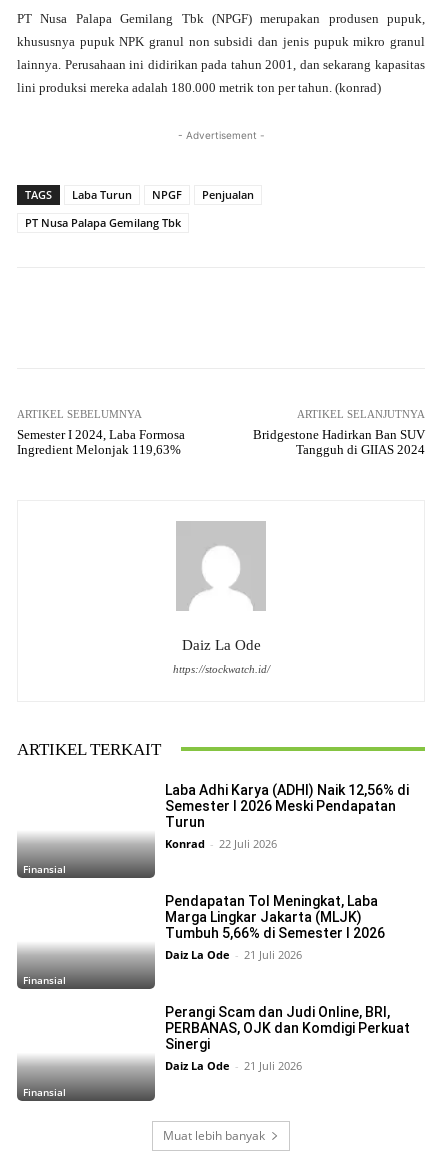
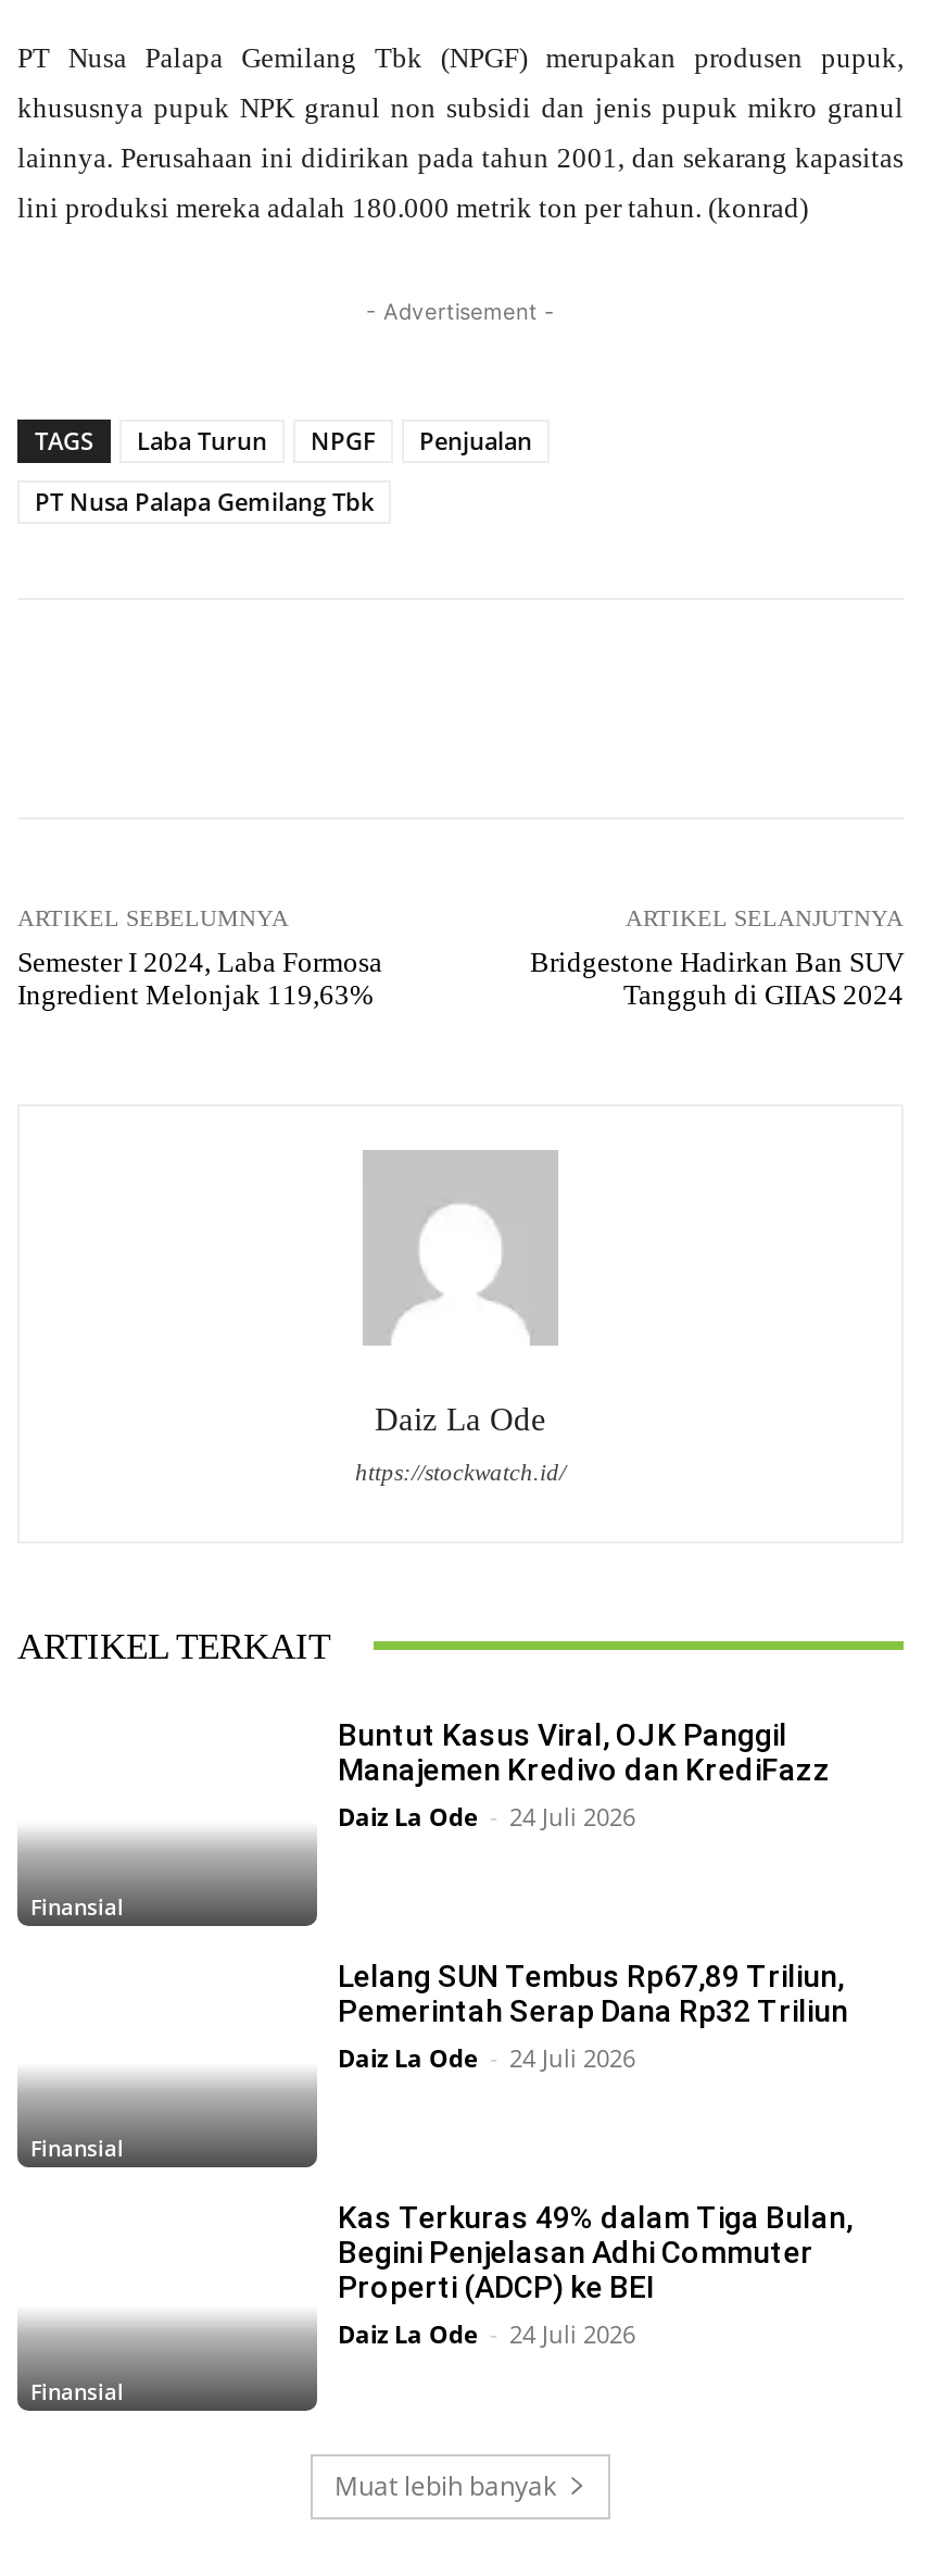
- Laba Adhi Karya (ADHI) Naik 12,56% di
- Semester I 2026 Meski Pendapatan
- Turun
- Konrad - 22 Juli 2026
+ Buntut Kasus Viral, OJK Panggil
+ Manajemen Kredivo dan KrediFazz
+ Daiz La Ode - 24 Juli 2026

- Pendapatan Tol Meningkat, Laba
- Marga Lingkar Jakarta (MLJK)
- Tumbuh 5,66% di Semester I 2026
- Daiz La Ode - 21 Juli 2026
+ Lelang SUN Tembus Rp67,89 Triliun,
+ Pemerintah Serap Dana Rp32 Triliun
+ Daiz La Ode - 24 Juli 2026

- Perangi Scam dan Judi Online, BRI,
- PERBANAS, OJK dan Komdigi Perkuat
- Sinergi
- Daiz La Ode - 21 Juli 2026
+ Kas Terkuras 49% dalam Tiga Bulan,
+ Begini Penjelasan Adhi Commuter
+ Properti (ADCP) ke BEI
+ Daiz La Ode - 24 Juli 2026
